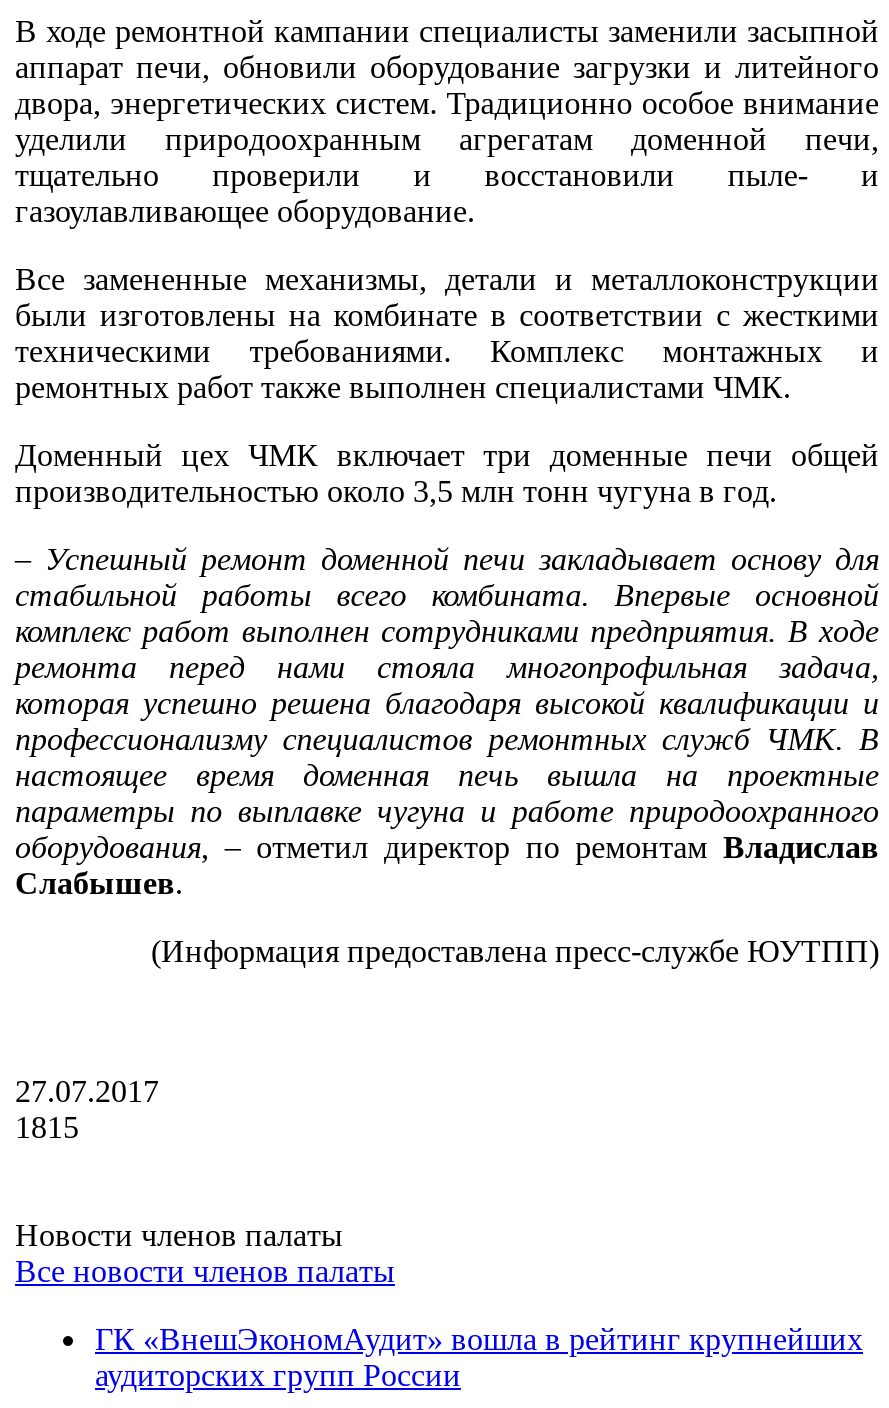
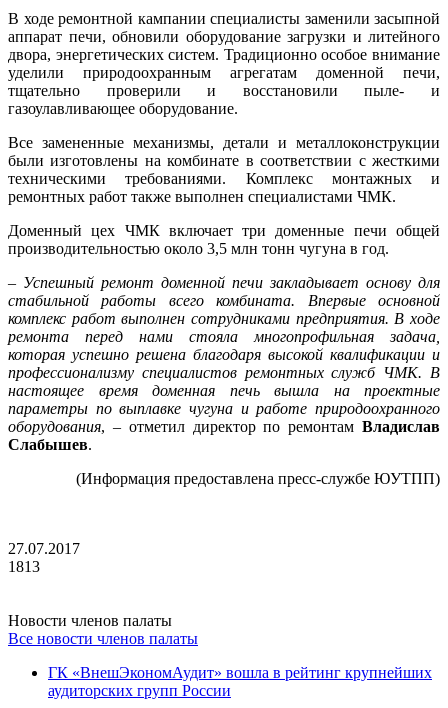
- 1815
+ 1813
